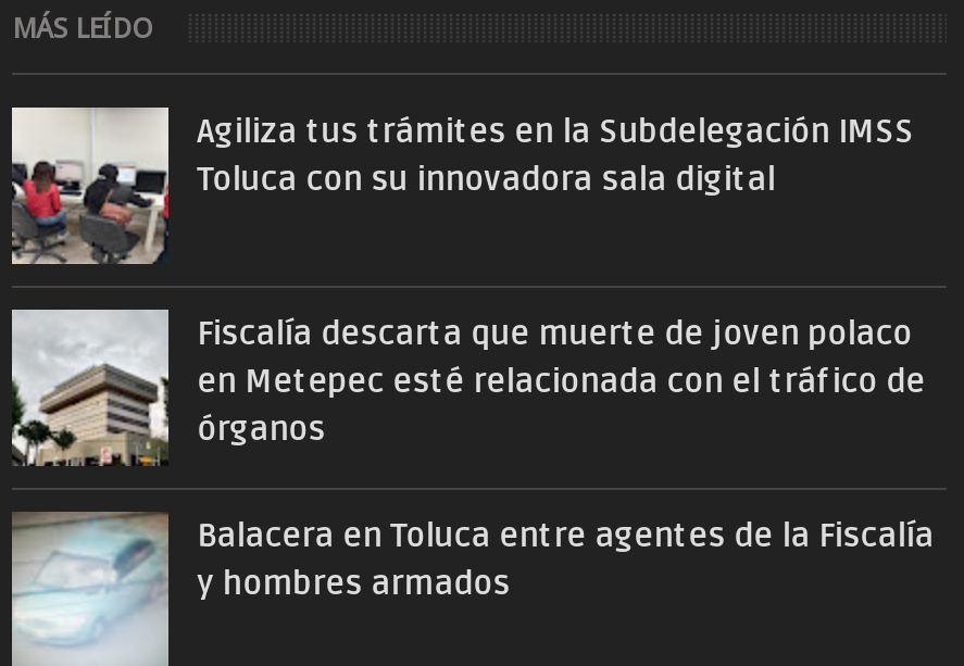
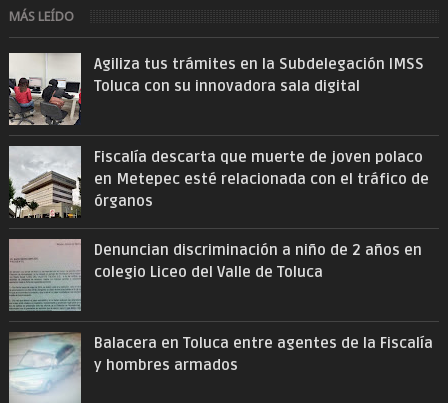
+ [image]
+ Denuncian discriminación a niño de 2 años en
+ colegio Liceo del Valle de Toluca
